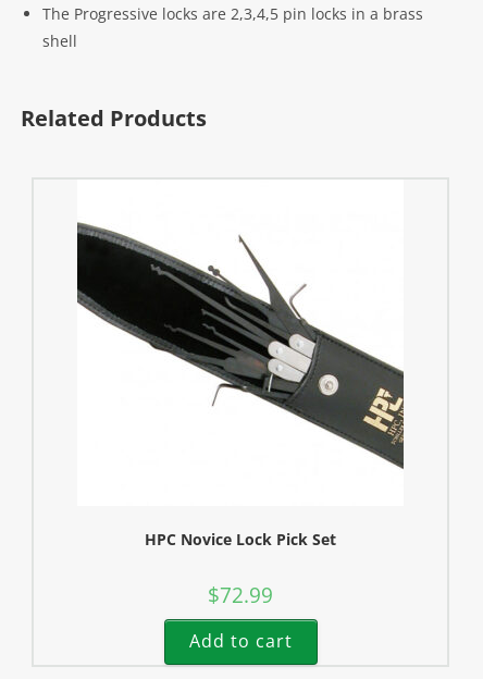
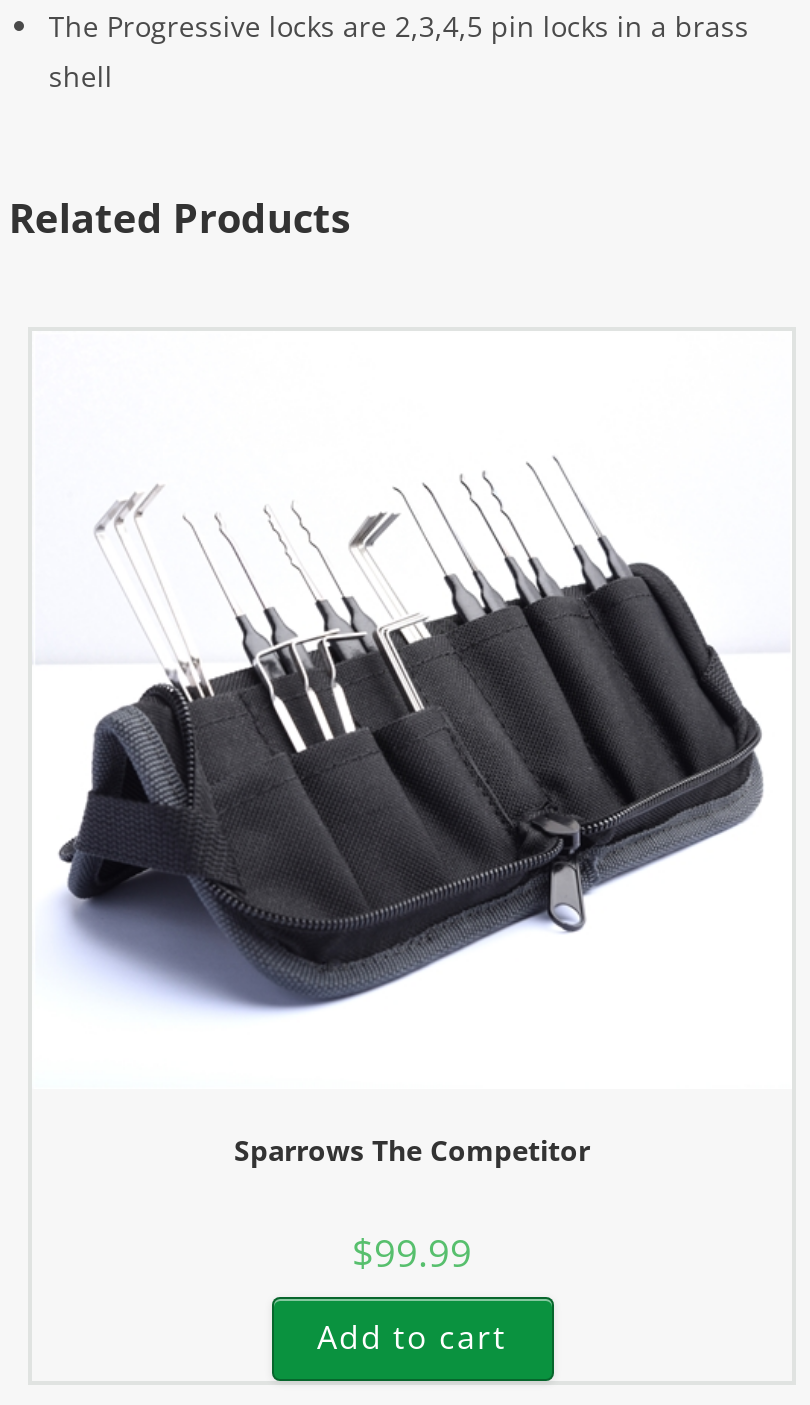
- [image]
+ [image]

- HPC Novice Lock Pick Set
+ Sparrows The Competitor

- $72.99
+ $99.99
